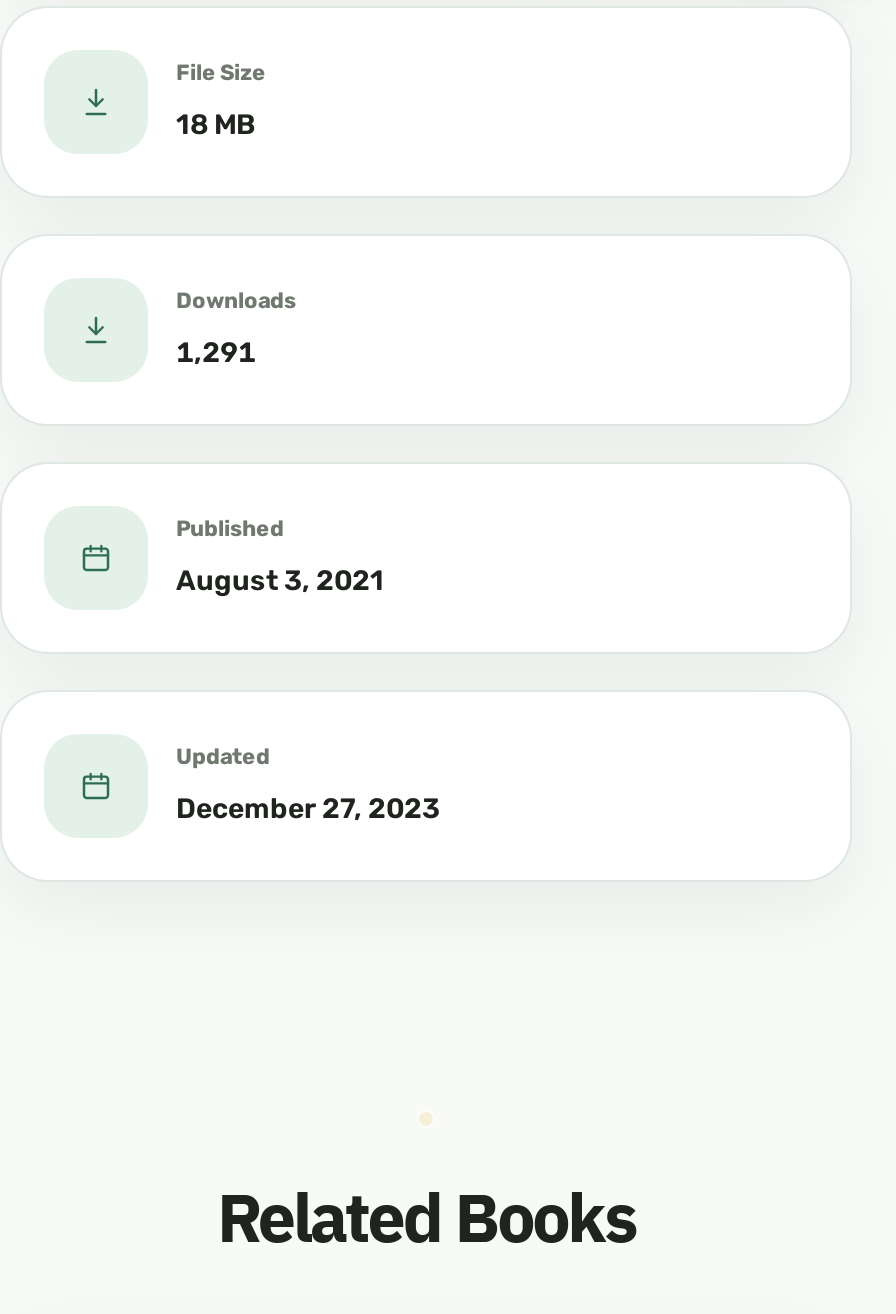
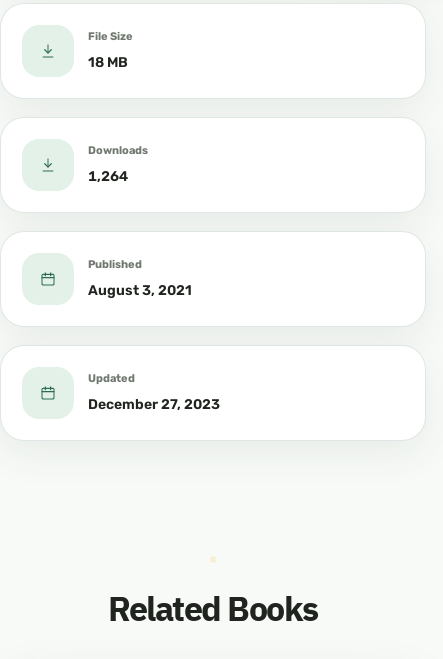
- 1,291
+ 1,264
